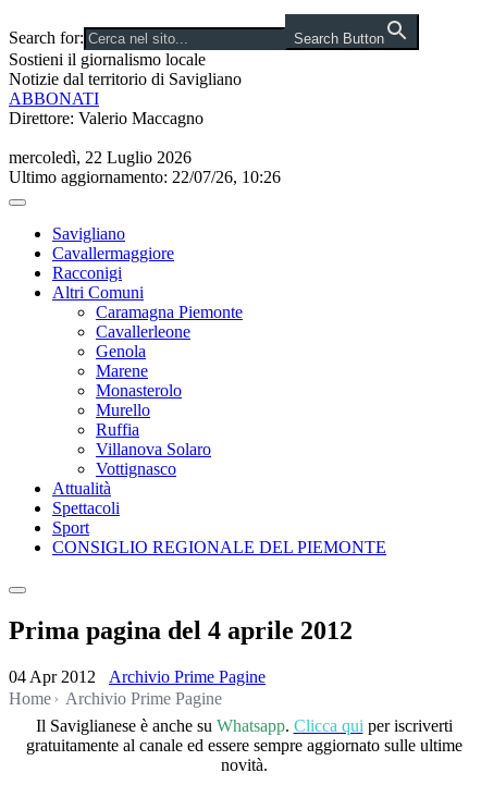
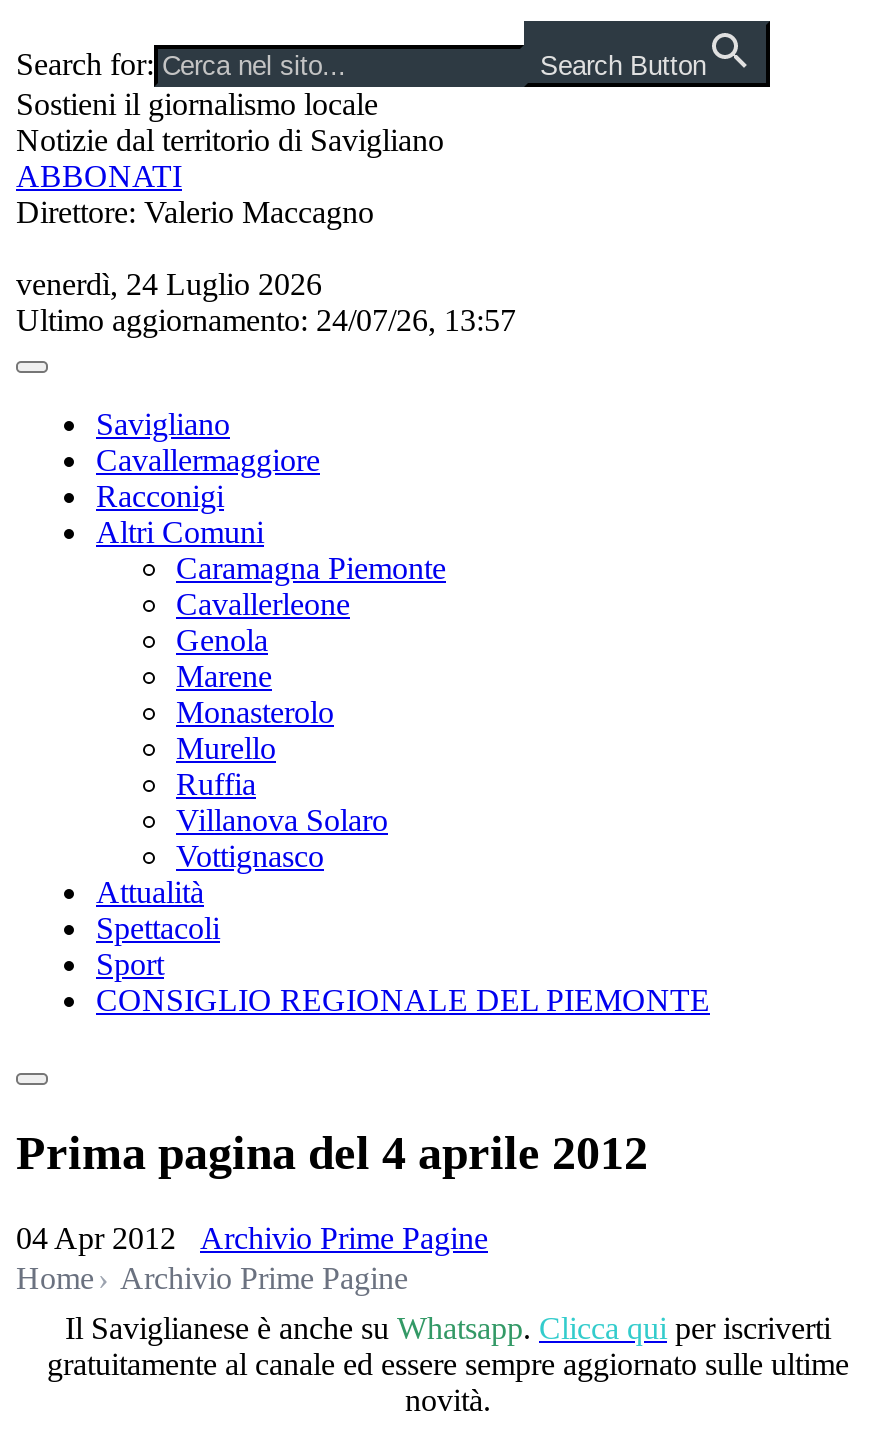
- mercoledì, 22 Luglio 2026
+ venerdì, 24 Luglio 2026

- Ultimo aggiornamento: 22/07/26, 10:26
+ Ultimo aggiornamento: 24/07/26, 13:57
